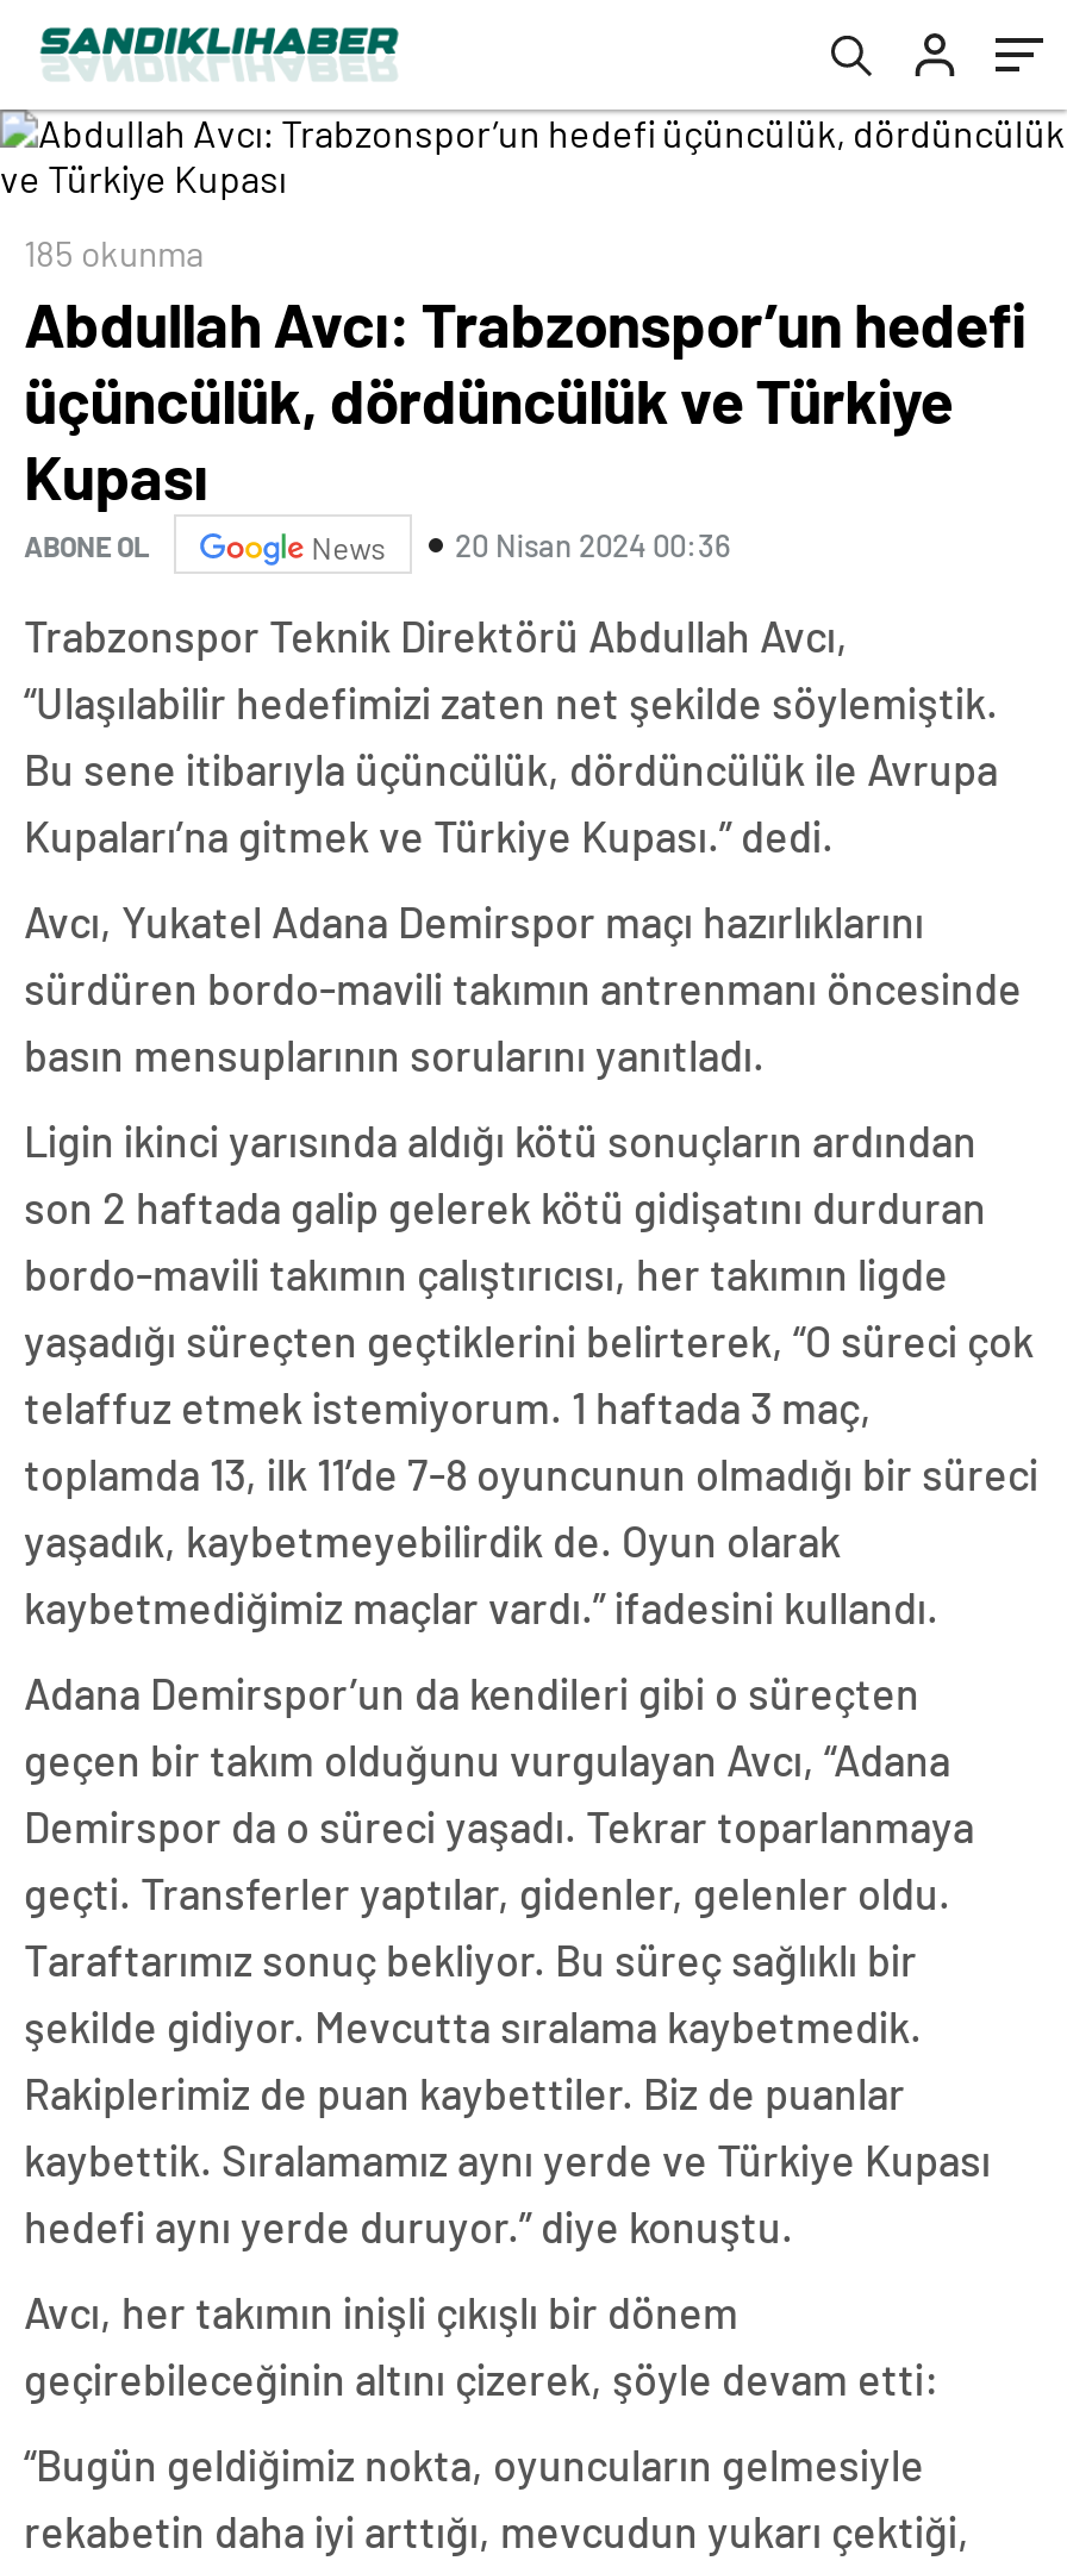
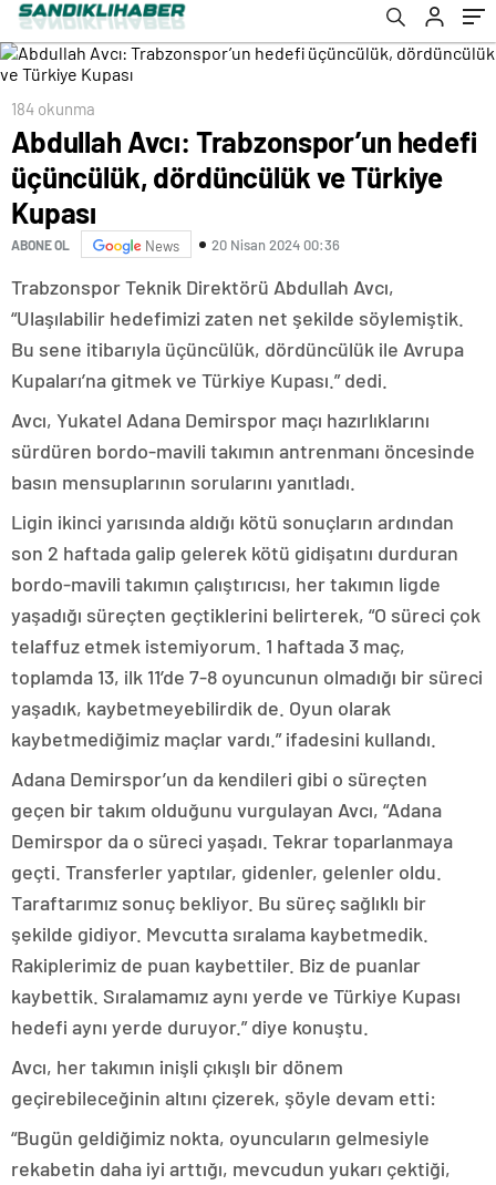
- 185 okunma
+ 184 okunma
